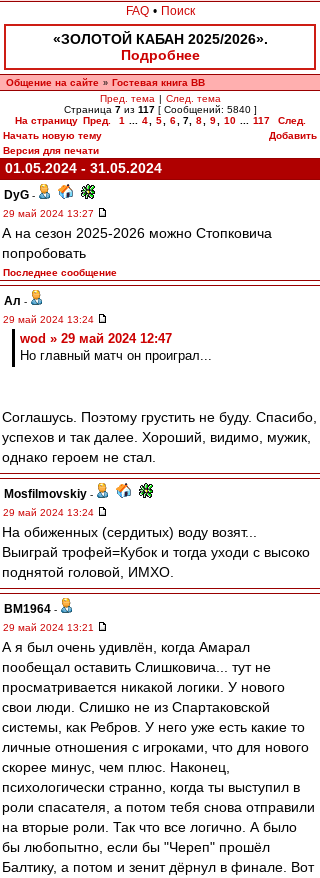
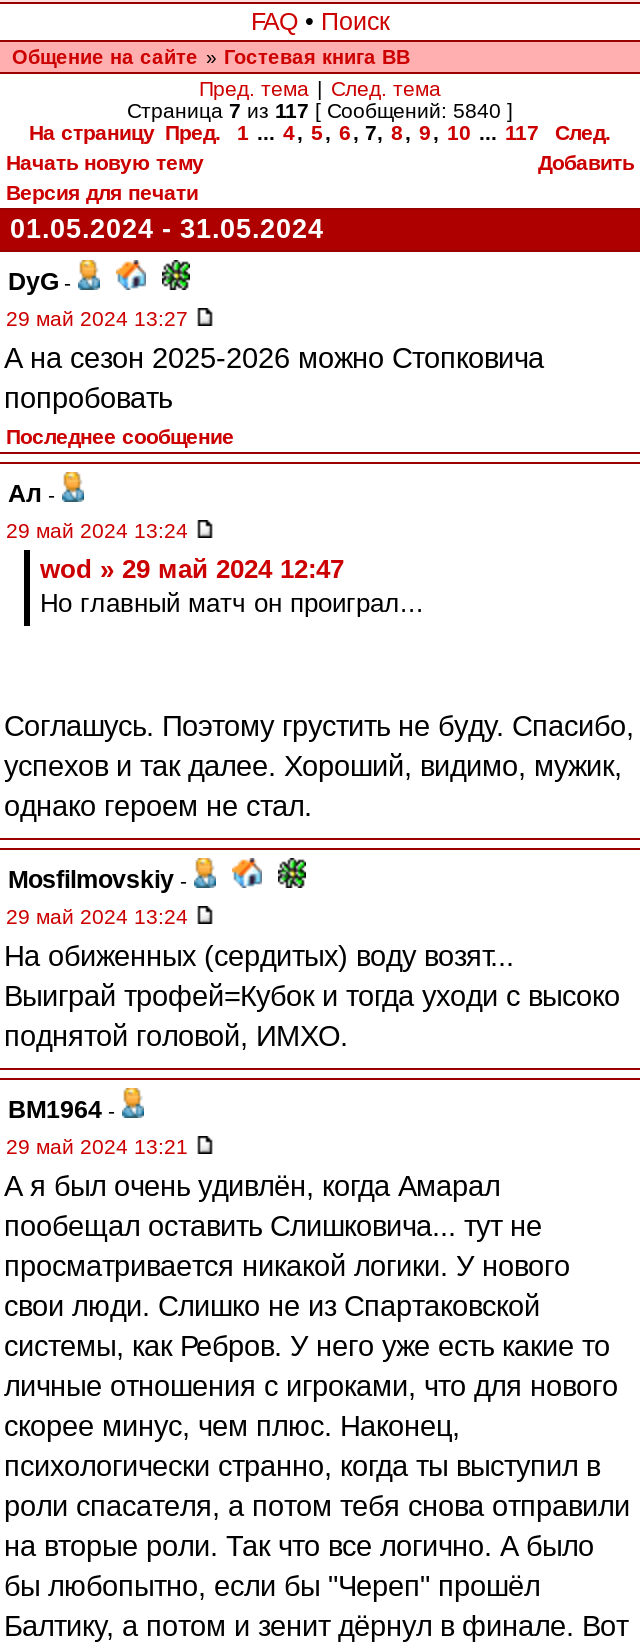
- «ЗОЛОТОЙ КАБАН 2025/2026».
- Подробнее
